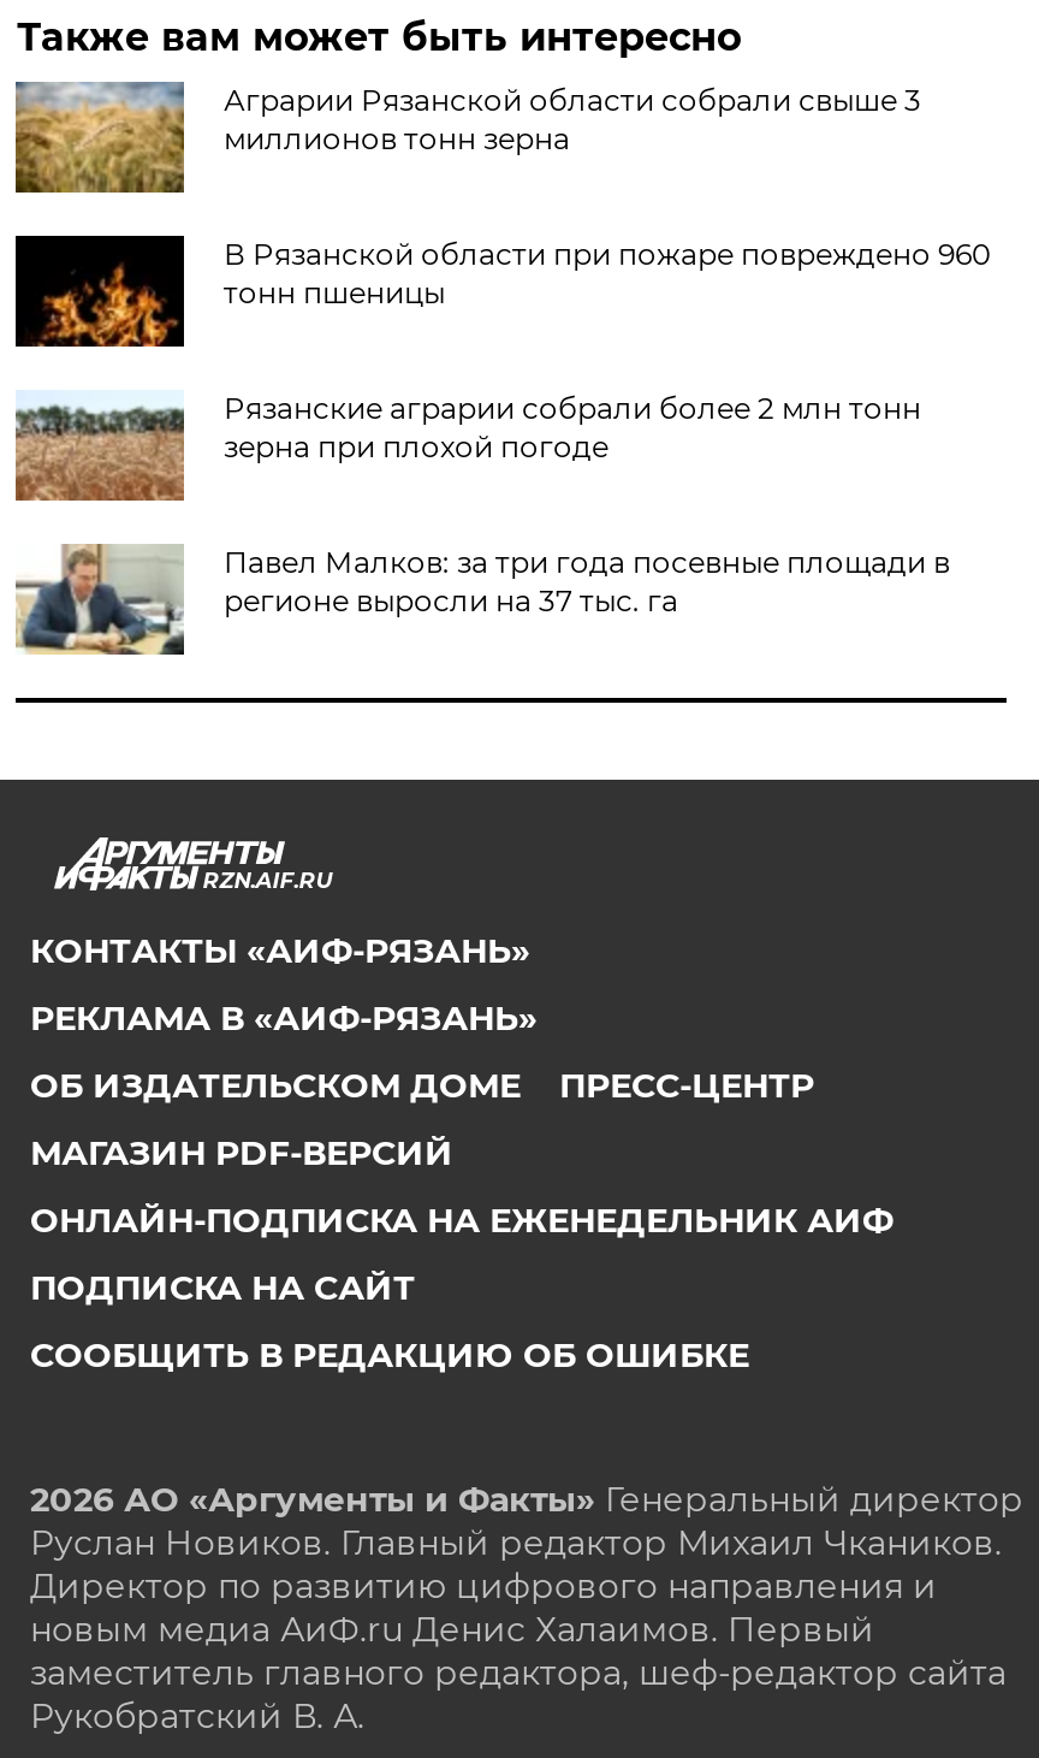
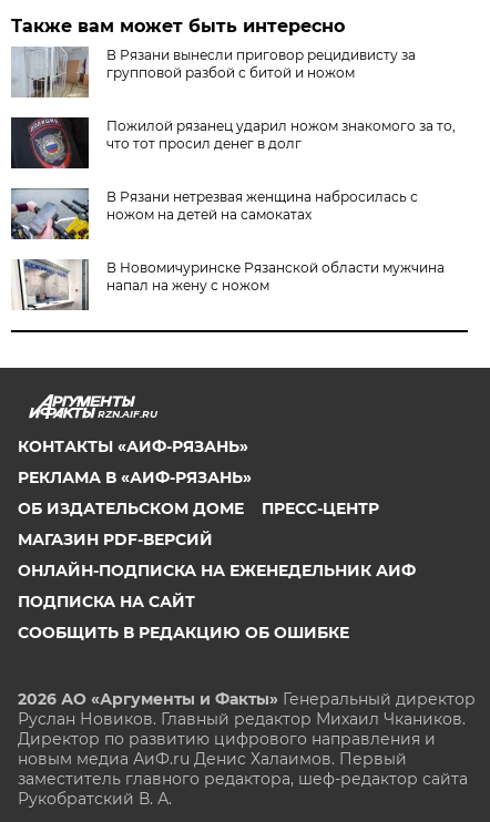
- [image]
- Аграрии Рязанской области собрали свыше 3
- миллионов тонн зерна
+ [image]
+ В Рязани вынесли приговор рецидивисту за
+ групповой разбой с битой и ножом

- [image]
- В Рязанской области при пожаре повреждено 960
- тонн пшеницы
+ [image]
+ Пожилой рязанец ударил ножом знакомого за то,
+ что тот просил денег в долг

- [image]
- Рязанские аграрии собрали более 2 млн тонн
- зерна при плохой погоде
+ [image]
+ В Рязани нетрезвая женщина набросилась с
+ ножом на детей на самокатах

- [image]
- Павел Малков: за три года посевные площади в
- регионе выросли на 37 тыс. га
+ [image]
+ В Новомичуринске Рязанской области мужчина
+ напал на жену с ножом
